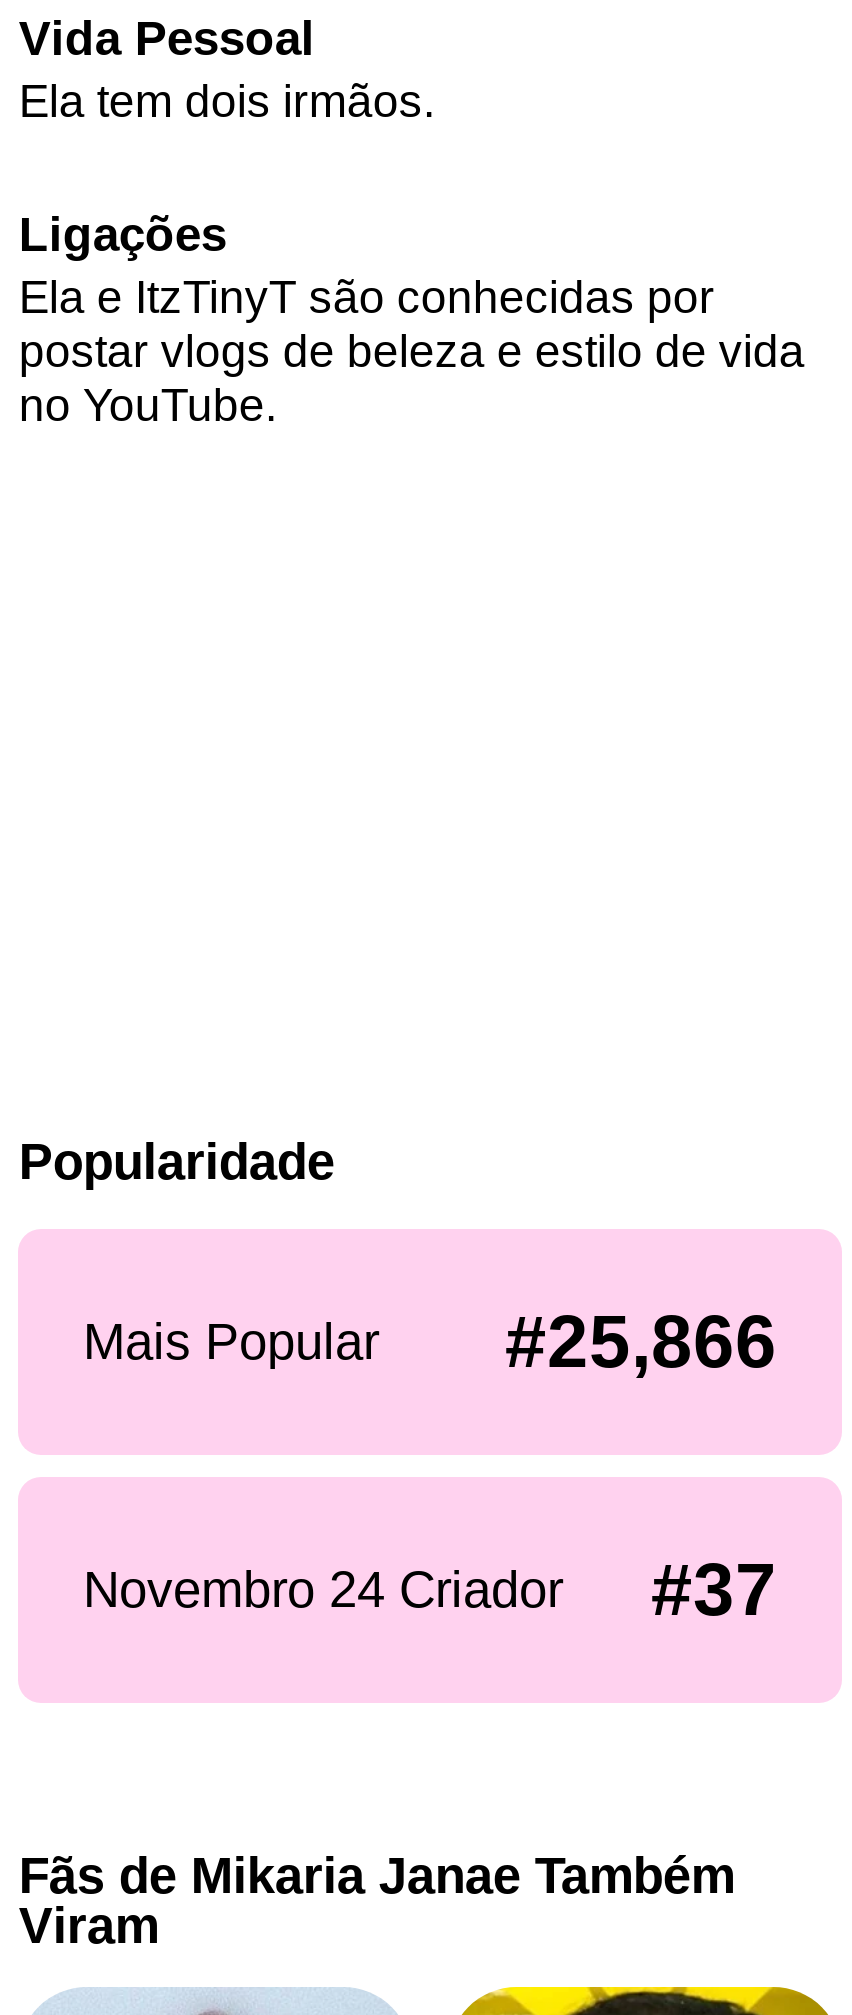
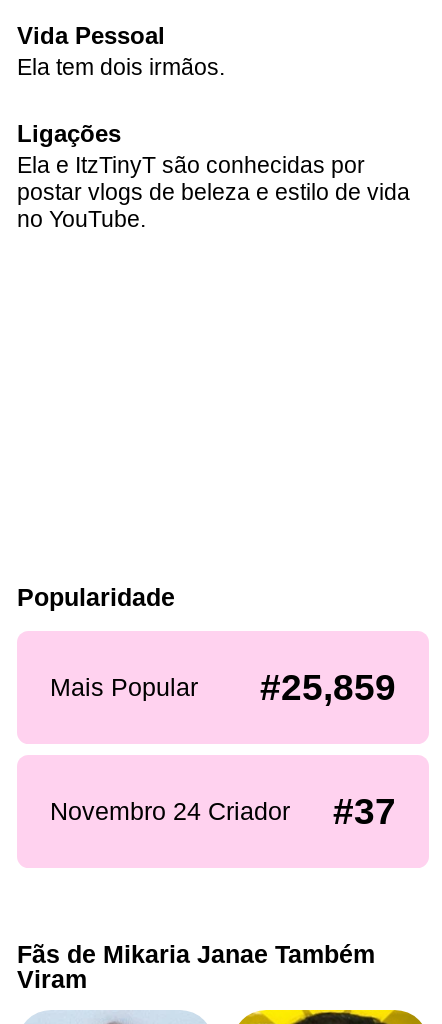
- #25,866
+ #25,859
